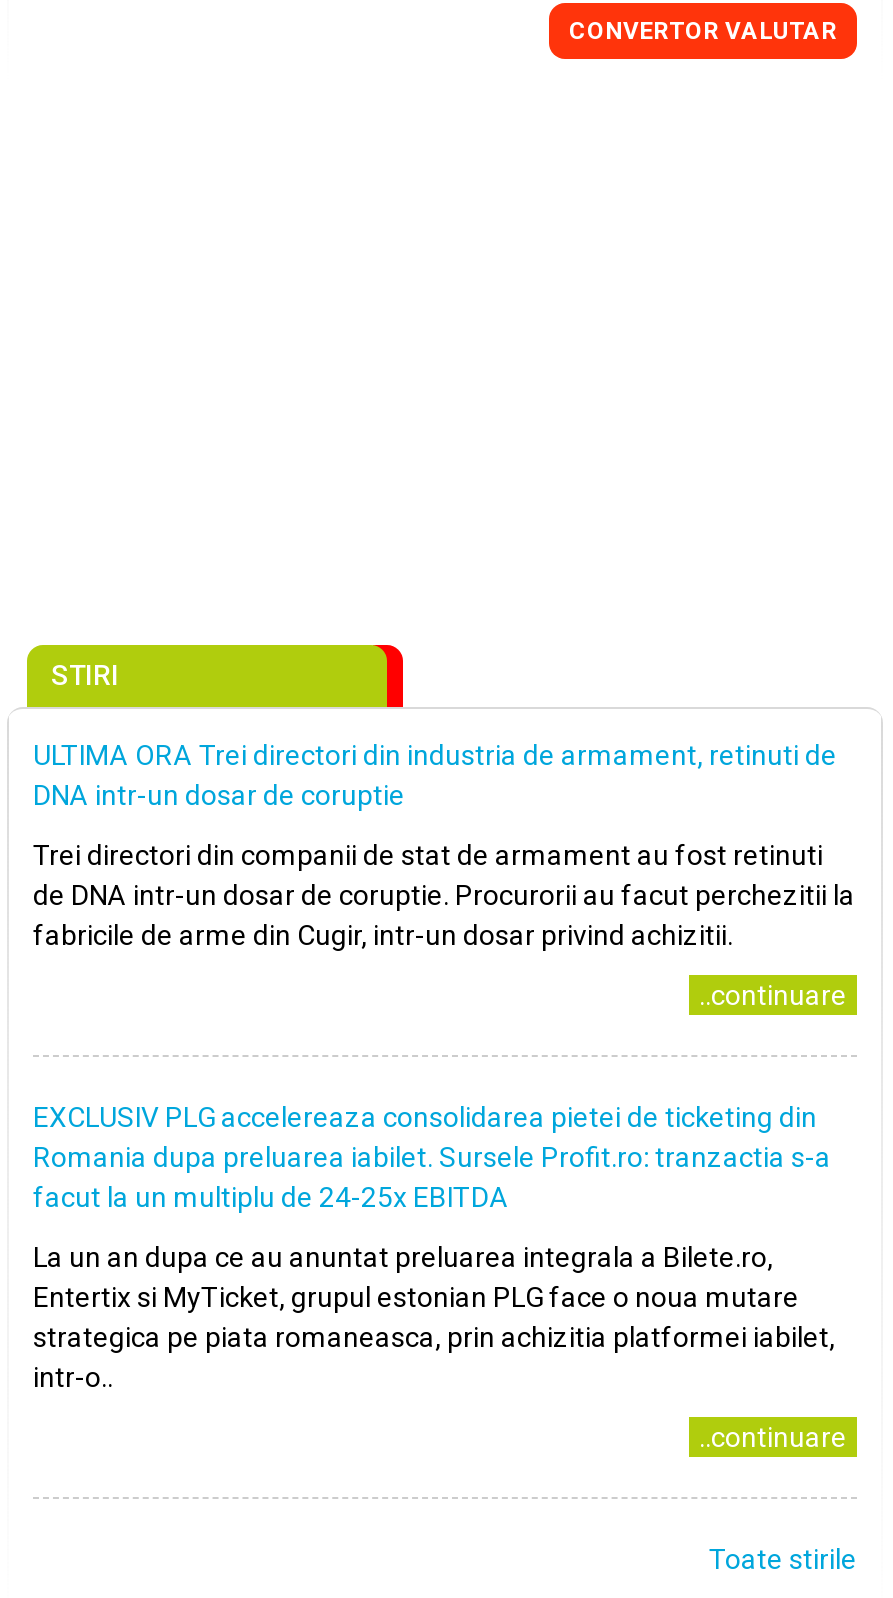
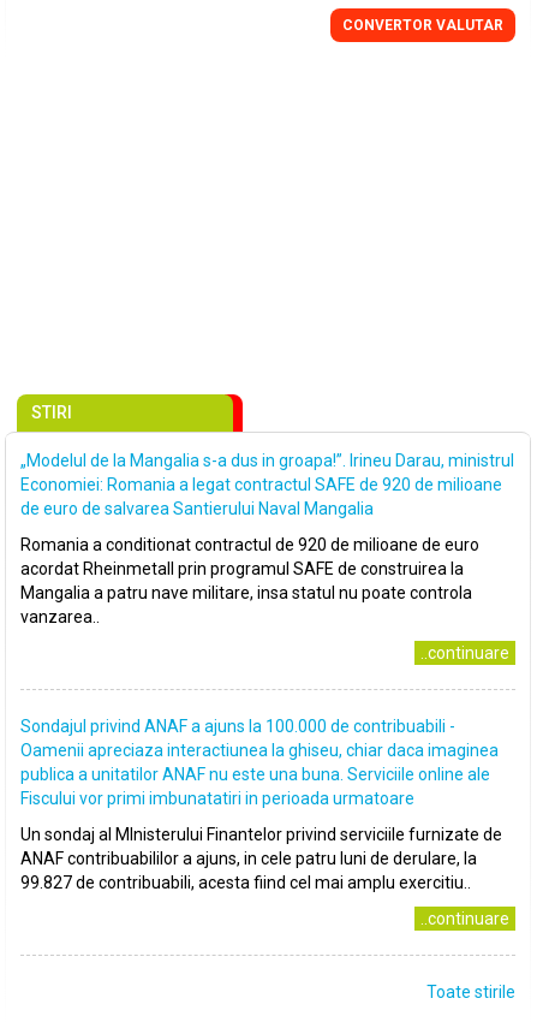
- ULTIMA ORA Trei directori din industria de armament, retinuti de
- DNA intr-un dosar de coruptie
+ „Modelul de la Mangalia s-a dus in groapa!”. Irineu Darau, ministrul
+ Economiei: Romania a legat contractul SAFE de 920 de milioane
+ de euro de salvarea Santierului Naval Mangalia

- Trei directori din companii de stat de armament au fost retinuti
- de DNA intr-un dosar de coruptie. Procurorii au facut perchezitii la
- fabricile de arme din Cugir, intr-un dosar privind achizitii.
+ Romania a conditionat contractul de 920 de milioane de euro
+ acordat Rheinmetall prin programul SAFE de construirea la
+ Mangalia a patru nave militare, insa statul nu poate controla
+ vanzarea..

- EXCLUSIV PLG accelereaza consolidarea pietei de ticketing din
- Romania dupa preluarea iabilet. Sursele Profit.ro: tranzactia s-a
- facut la un multiplu de 24-25x EBITDA
+ Sondajul privind ANAF a ajuns la 100.000 de contribuabili -
+ Oamenii apreciaza interactiunea la ghiseu, chiar daca imaginea
+ publica a unitatilor ANAF nu este una buna. Serviciile online ale
+ Fiscului vor primi imbunatatiri in perioada urmatoare

- La un an dupa ce au anuntat preluarea integrala a Bilete.ro,
- Entertix si MyTicket, grupul estonian PLG face o noua mutare
- strategica pe piata romaneasca, prin achizitia platformei iabilet,
- intr-o..
+ Un sondaj al MInisterului Finantelor privind serviciile furnizate de
+ ANAF contribuabililor a ajuns, in cele patru luni de derulare, la
+ 99.827 de contribuabili, acesta fiind cel mai amplu exercitiu..
